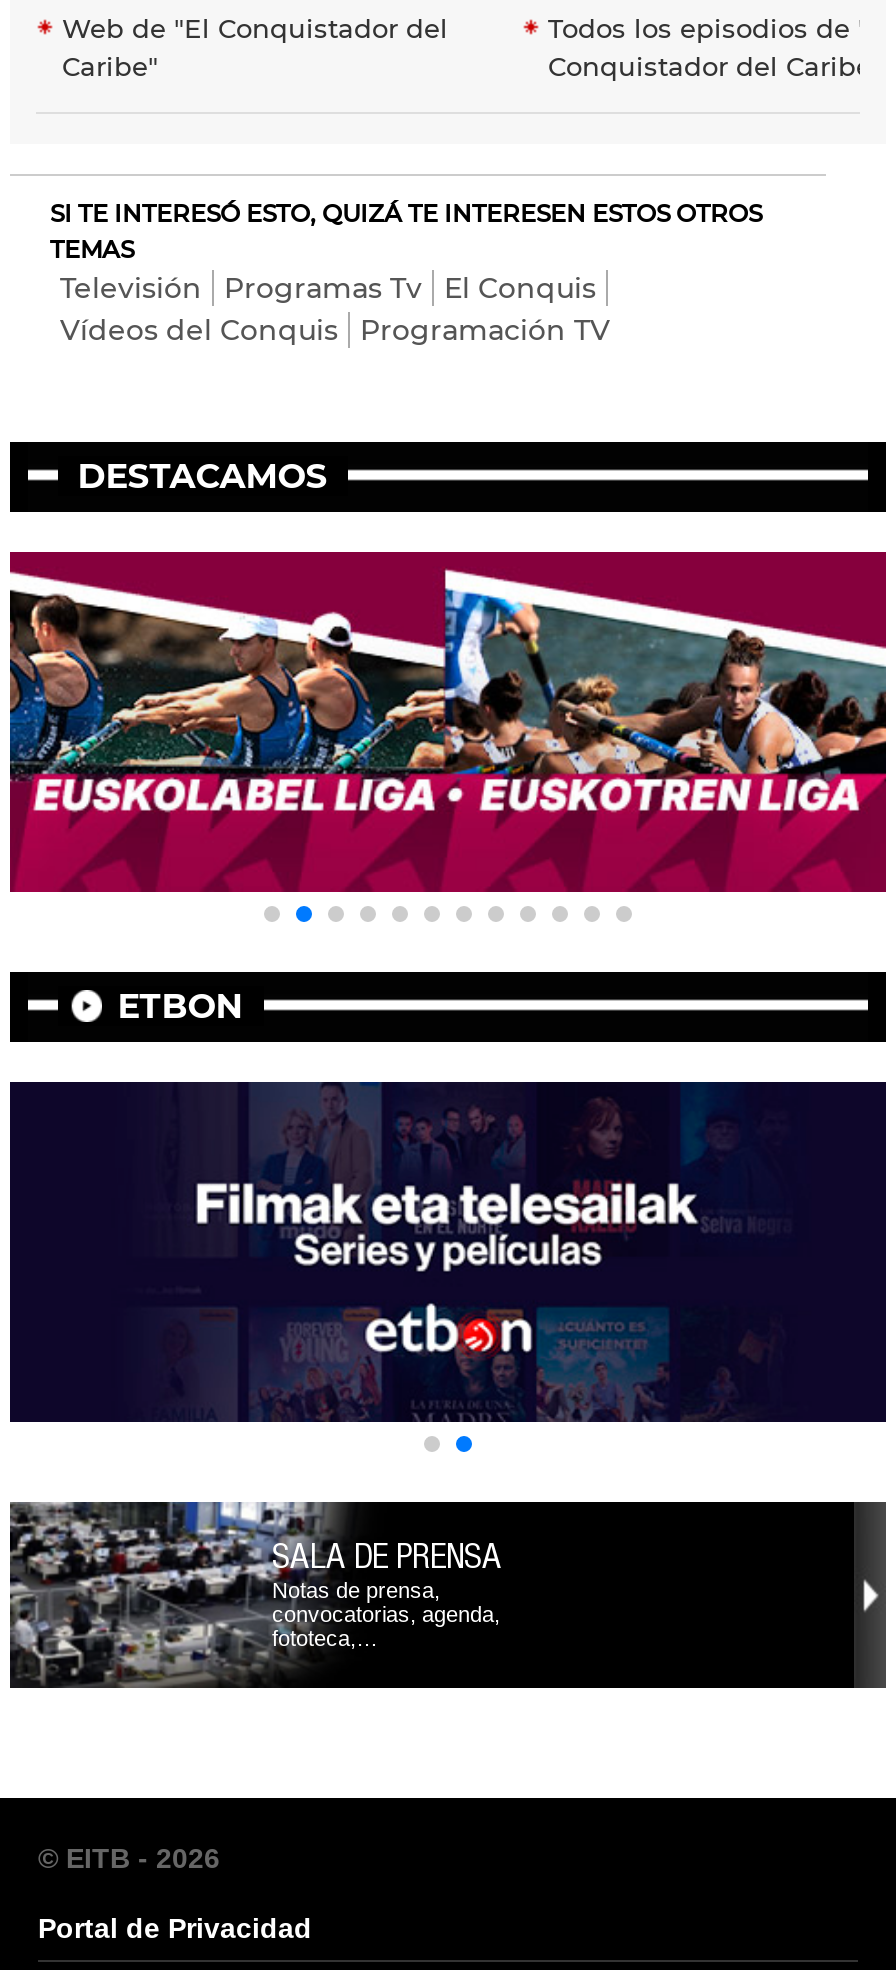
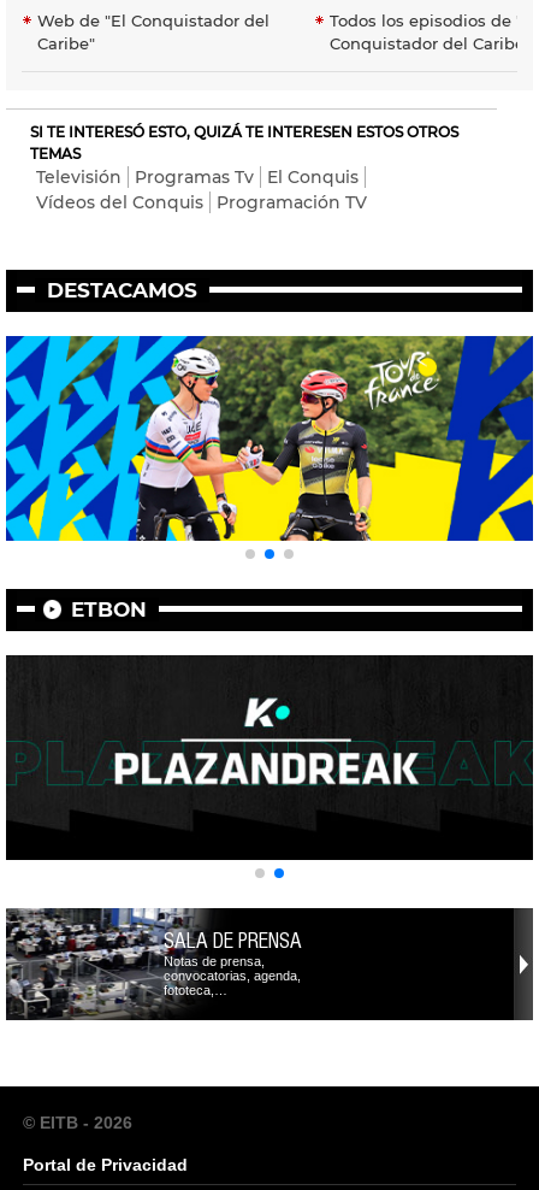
- [image]
+ [image]

- [image]
+ [image]
